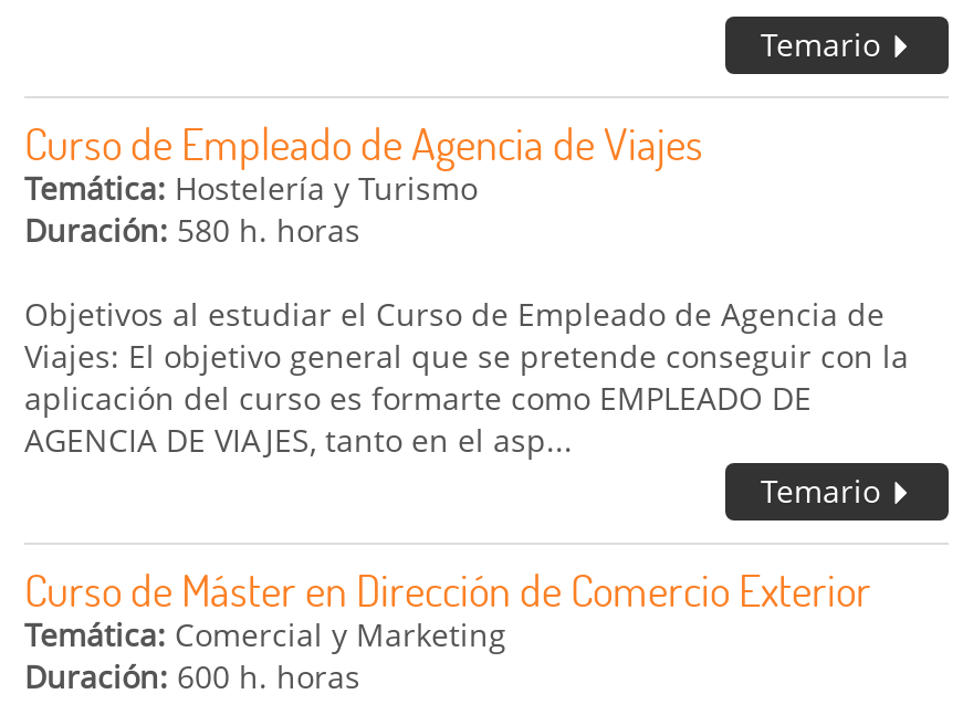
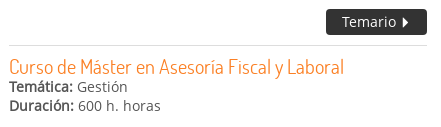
- Curso de Empleado de Agencia de Viajes
- Temática: Hostelería y Turismo
- Duración: 580 h. horas
- Objetivos al estudiar el Curso de Empleado de Agencia de
- Viajes: El objetivo general que se pretende conseguir con la
- aplicación del curso es formarte como EMPLEADO DE
- AGENCIA DE VIAJES, tanto en el asp...
- Temario
- Curso de Máster en Dirección de Comercio Exterior
- Temática: Comercial y Marketing
+ Curso de Máster en Asesoría Fiscal y Laboral
+ Temática: Gestión
